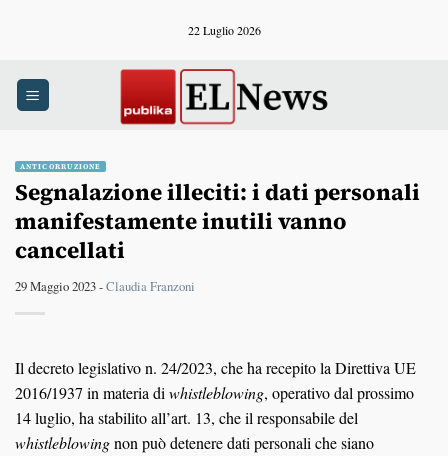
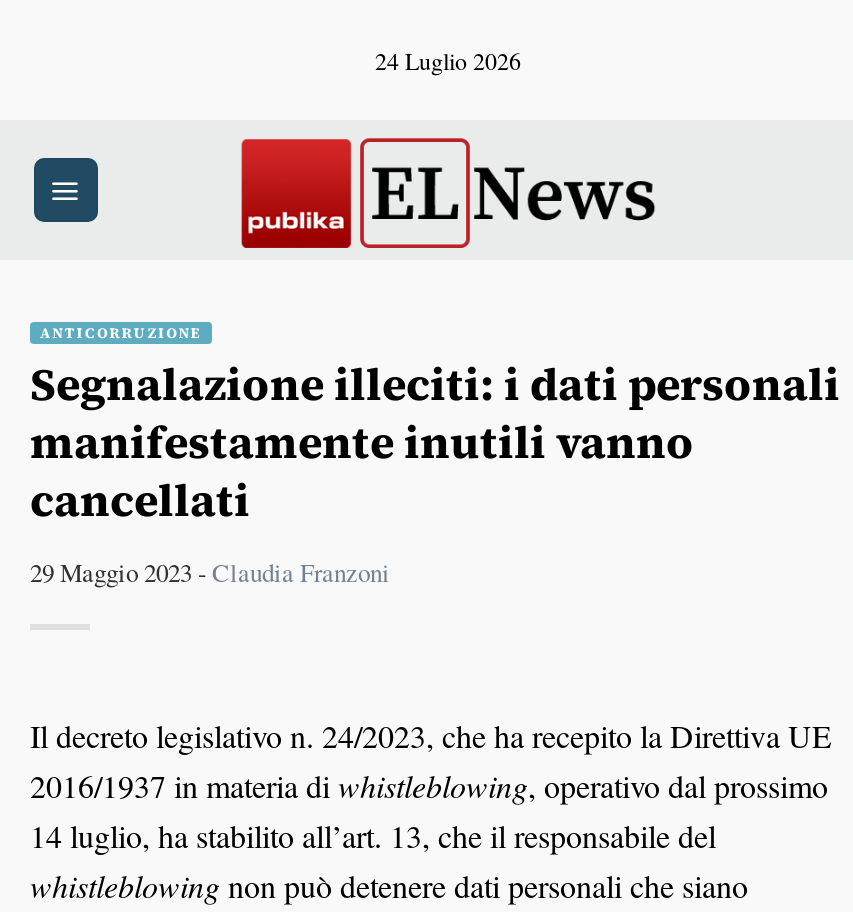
- 22 Luglio 2026
+ 24 Luglio 2026
